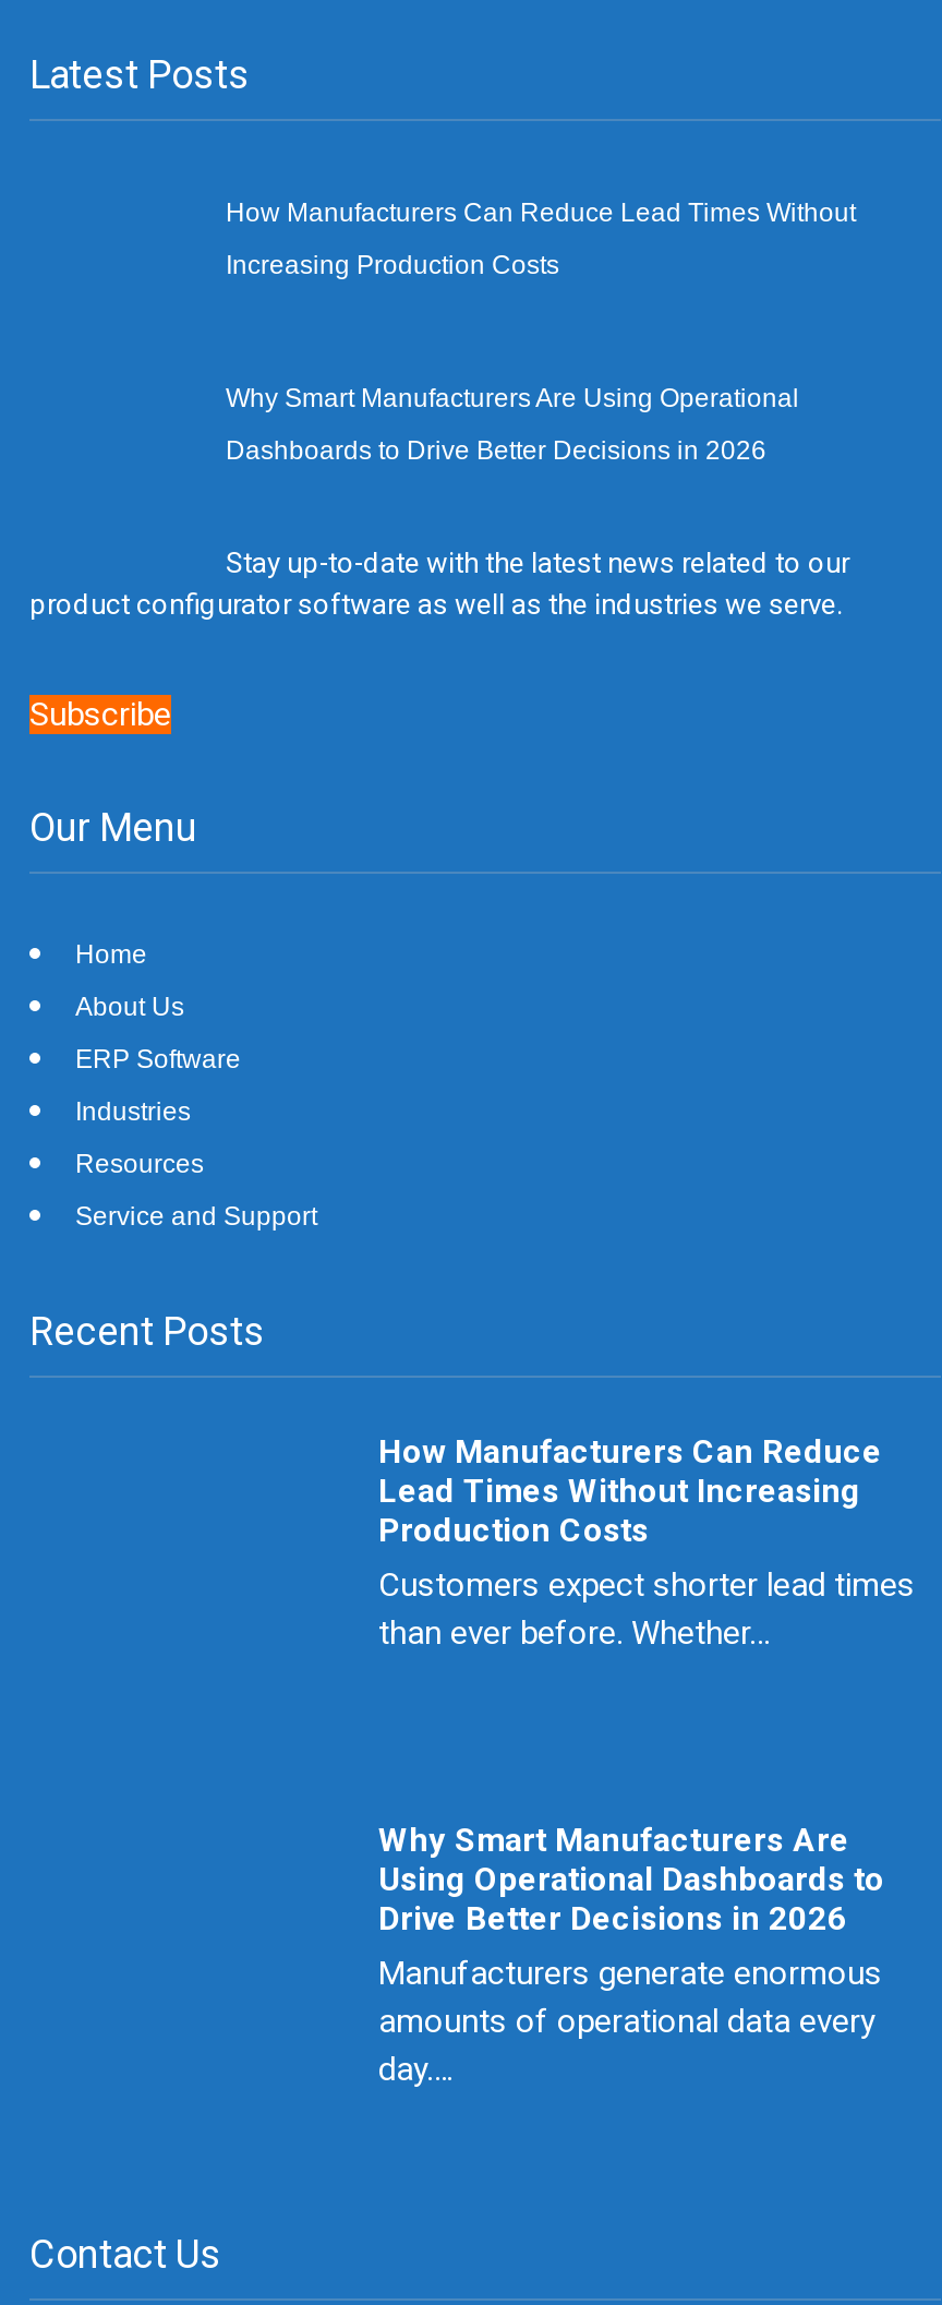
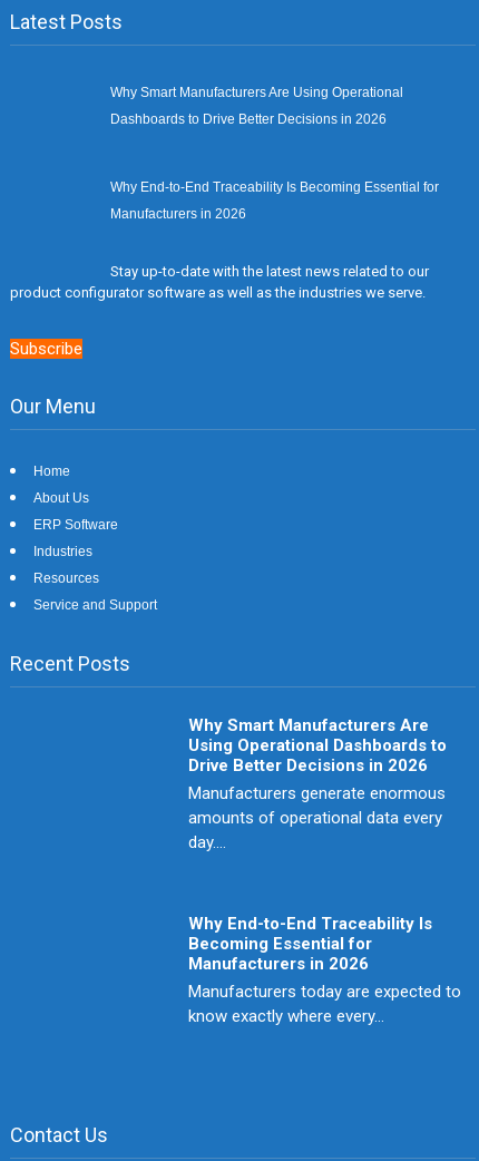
- How Manufacturers Can Reduce Lead Times Without
- Increasing Production Costs

moved up: Why Smart Manufacturers Are Using Operational | Dashboards to Drive Better Decisions in 2026

+ Why End-to-End Traceability Is Becoming Essential for
+ Manufacturers in 2026

- How Manufacturers Can Reduce
- Lead Times Without Increasing
- Production Costs
- Customers expect shorter lead times
- than ever before. Whether…

moved up: Why Smart Manufacturers Are | Using Operational Dashboards to | Drive Better Decisions in 2026 | Manufacturers generate enormous | amounts of operational data every | day….

+ Why End-to-End Traceability Is
+ Becoming Essential for
+ Manufacturers in 2026
+ Manufacturers today are expected to
+ know exactly where every…
